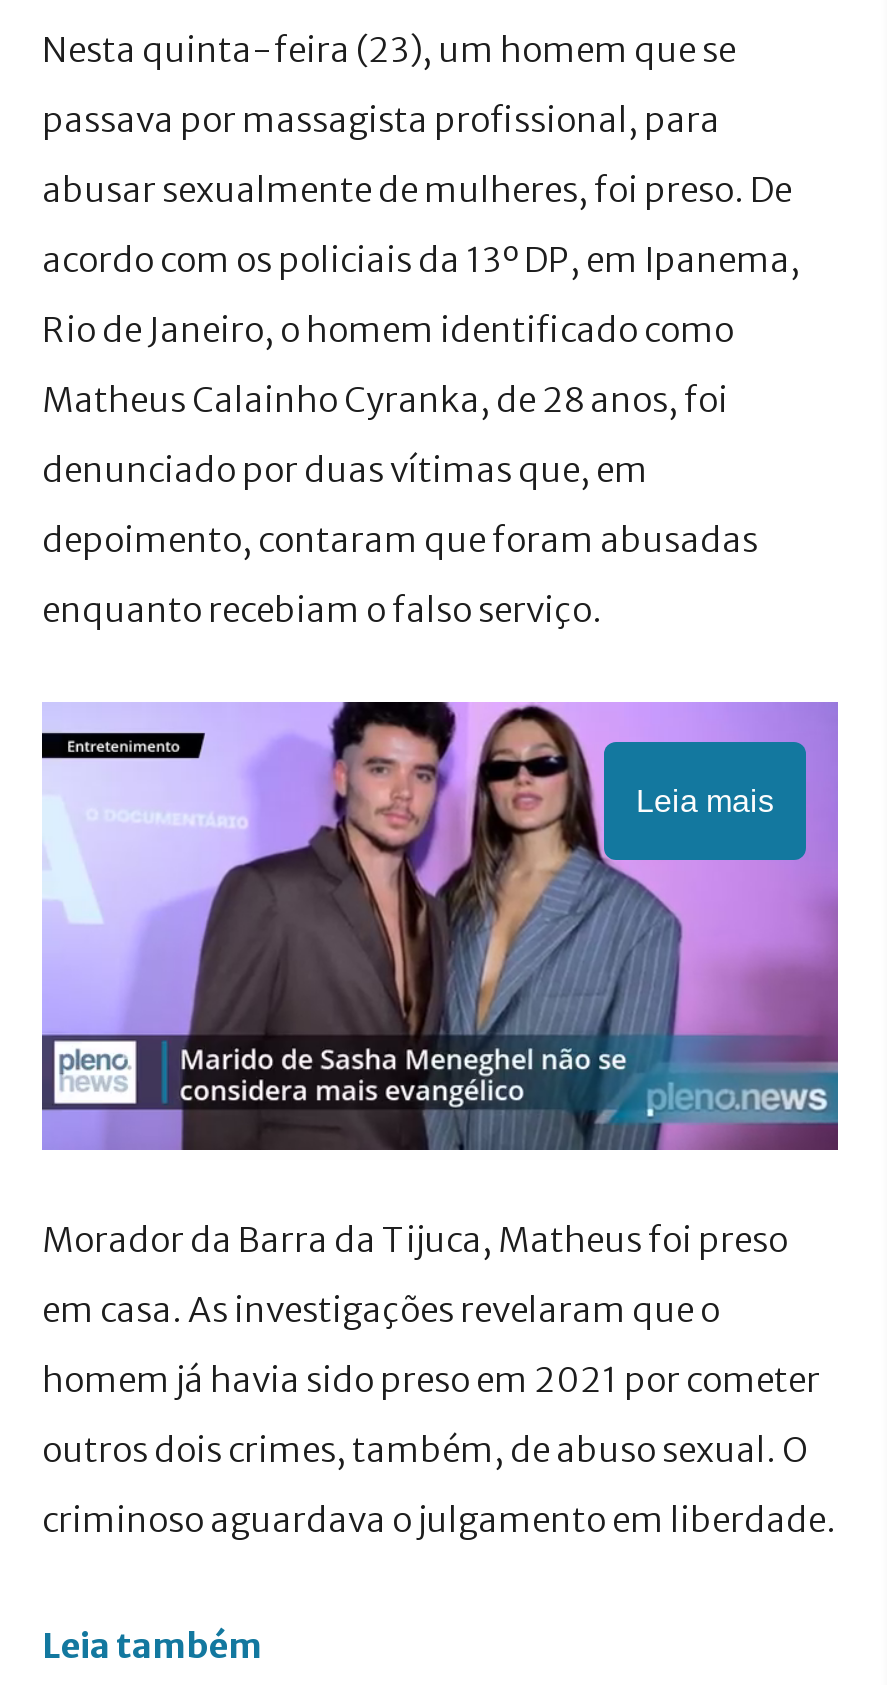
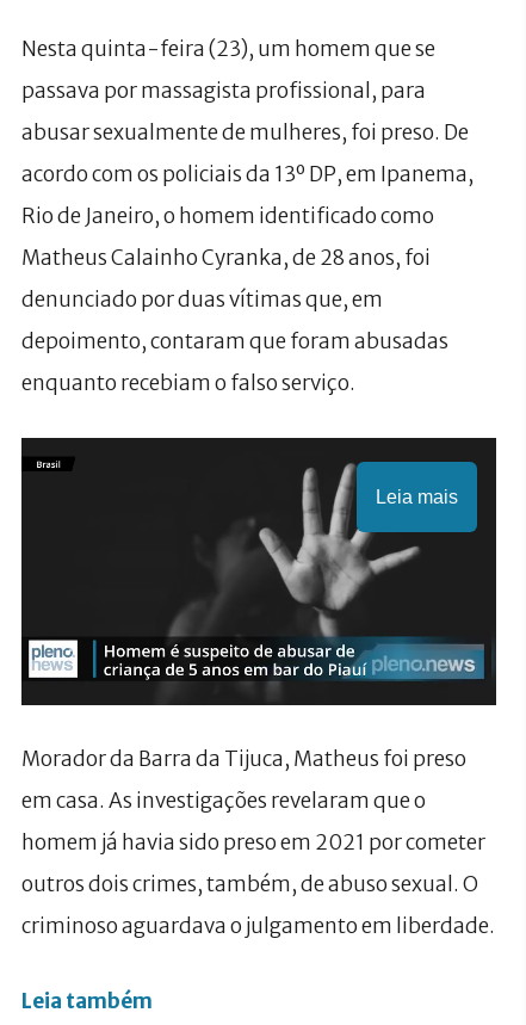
- [image]
+ [image]
